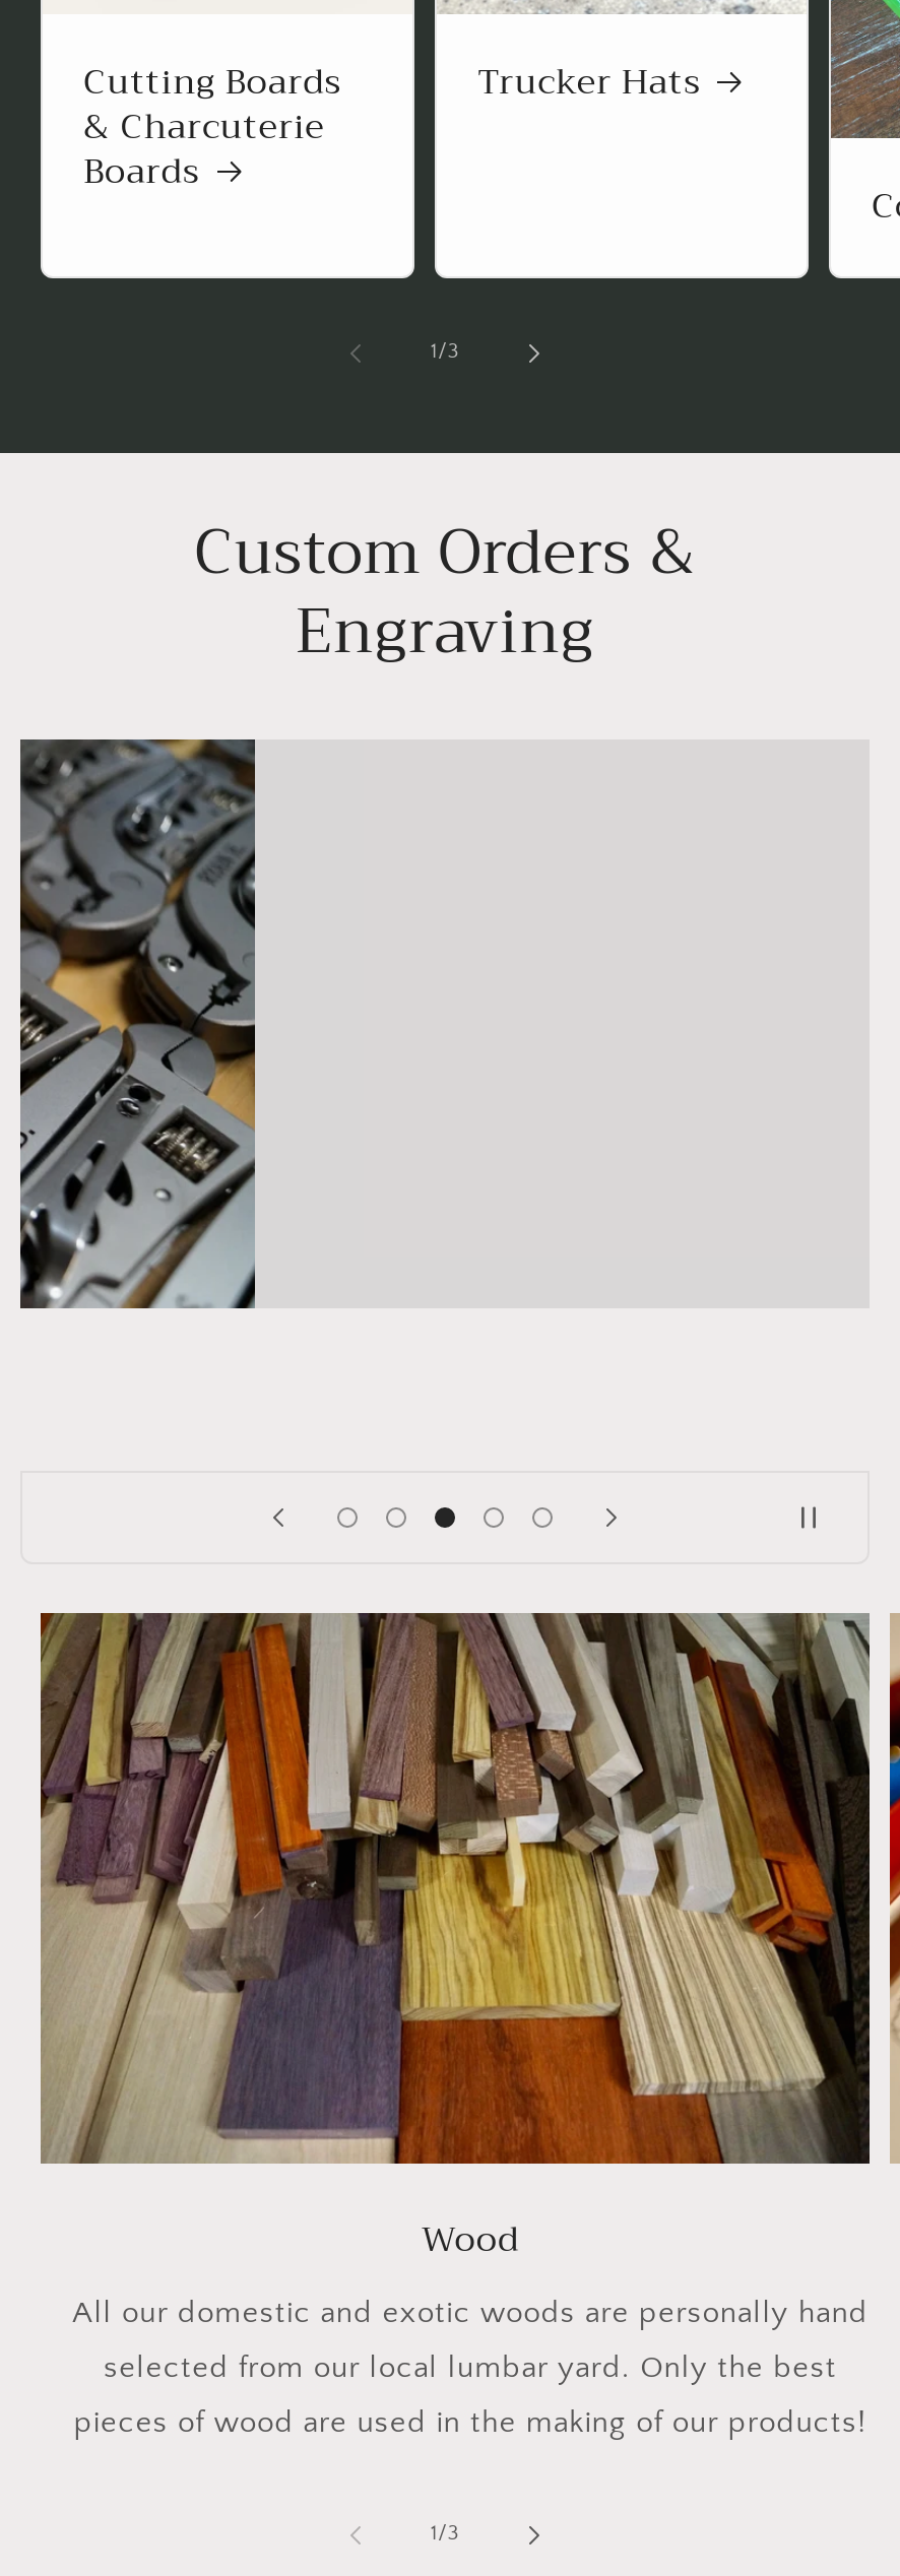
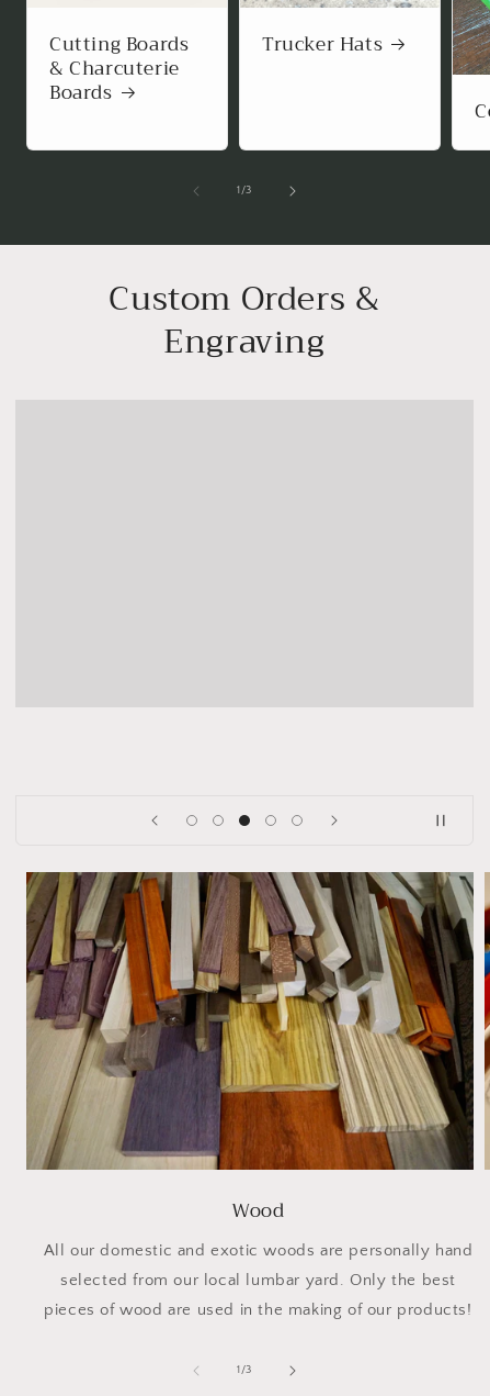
- [image]
